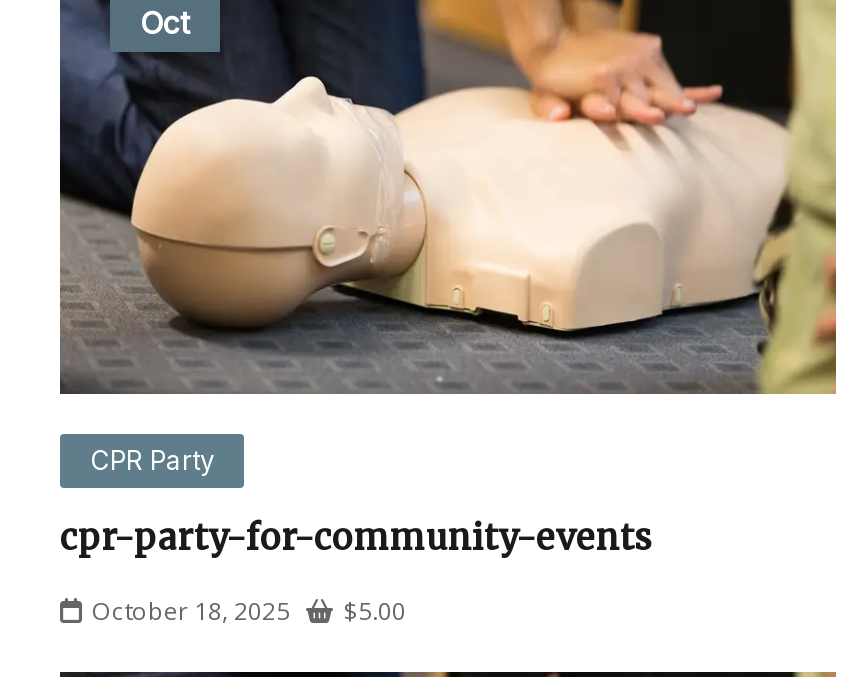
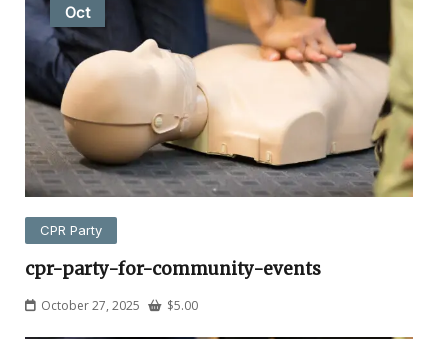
- October 18, 2025 $5.00
+ October 27, 2025 $5.00
